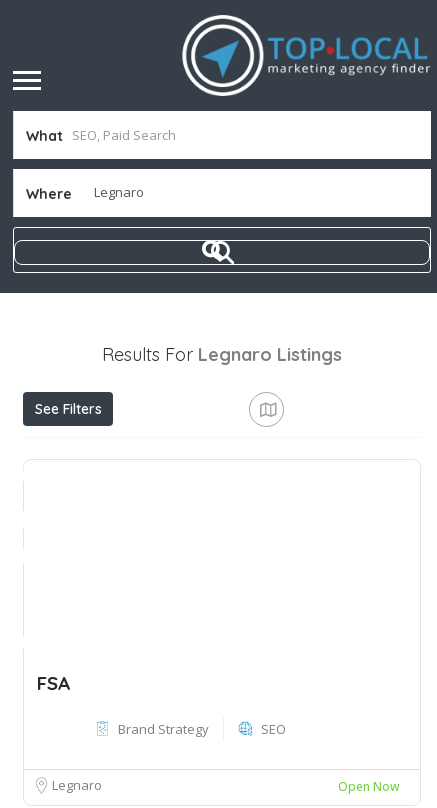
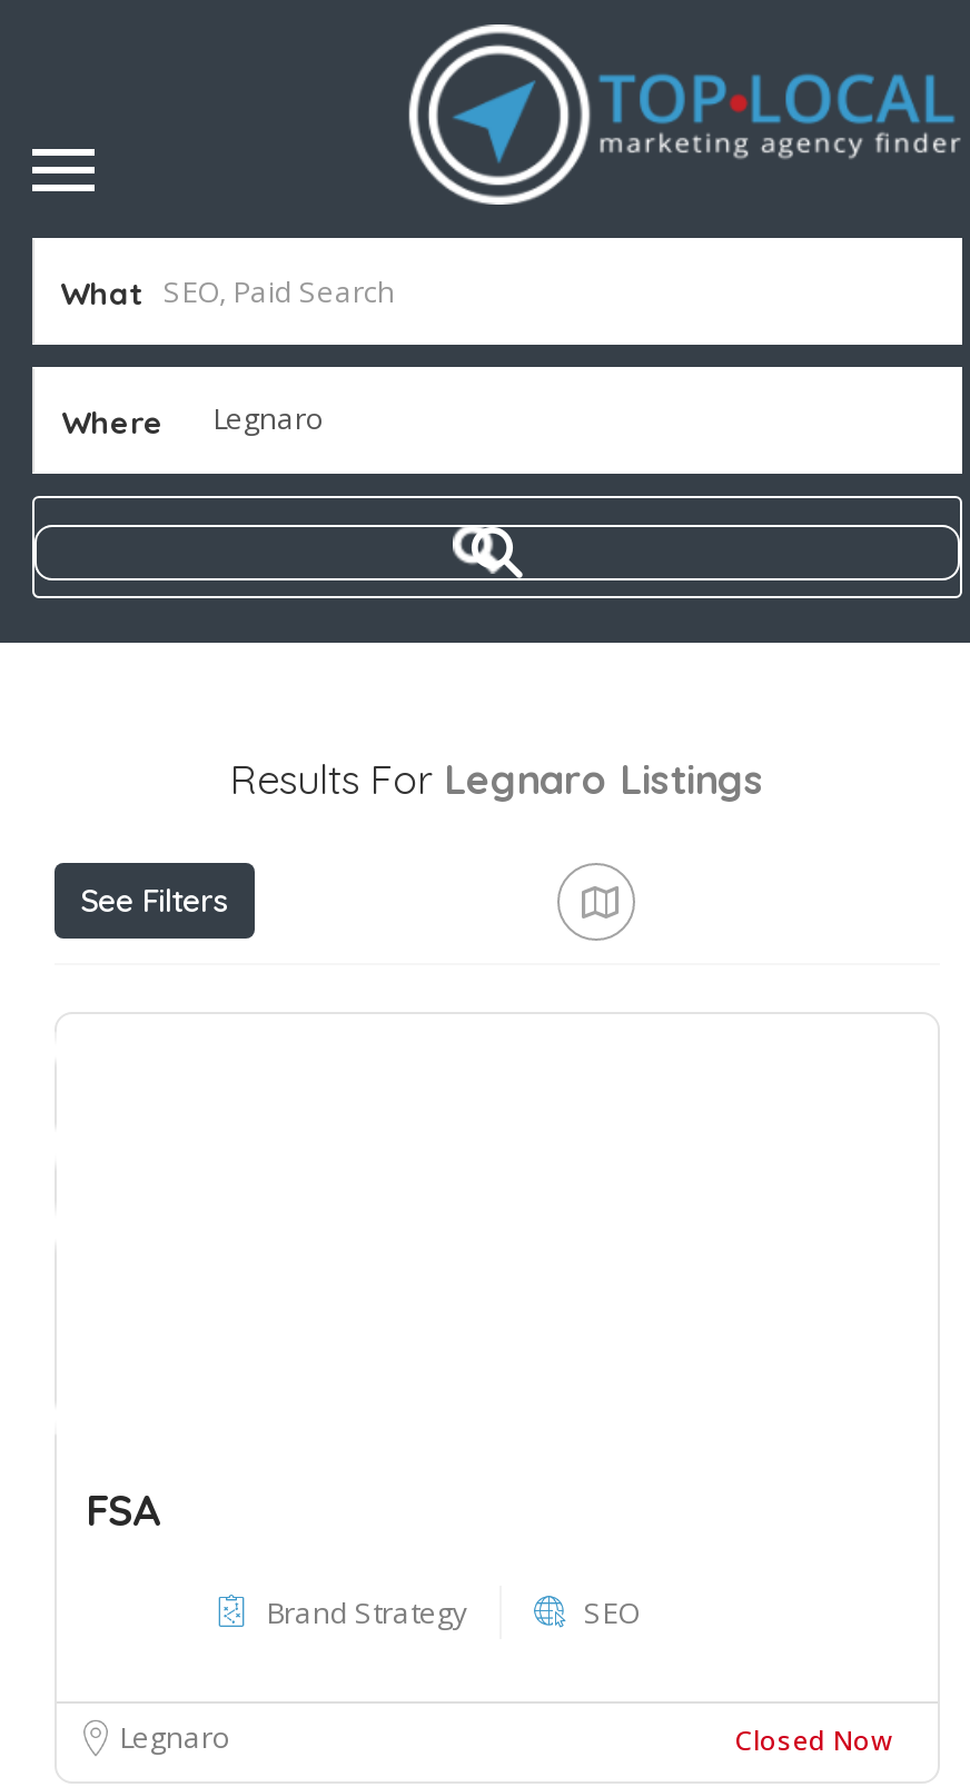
- Open Now
+ Closed Now
